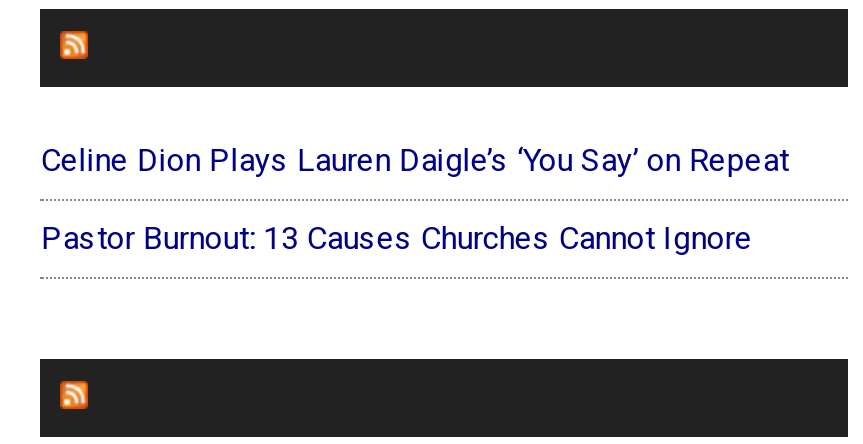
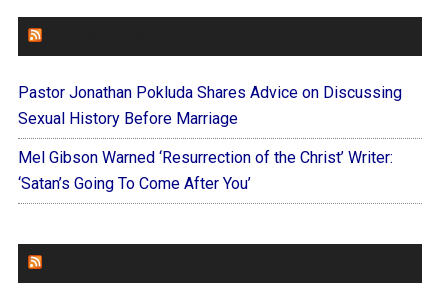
- Celine Dion Plays Lauren Daigle’s ‘You Say’ on Repeat
+ Pastor Jonathan Pokluda Shares Advice on Discussing
+ Sexual History Before Marriage

- Pastor Burnout: 13 Causes Churches Cannot Ignore
+ Mel Gibson Warned ‘Resurrection of the Christ’ Writer:
+ ‘Satan’s Going To Come After You’
